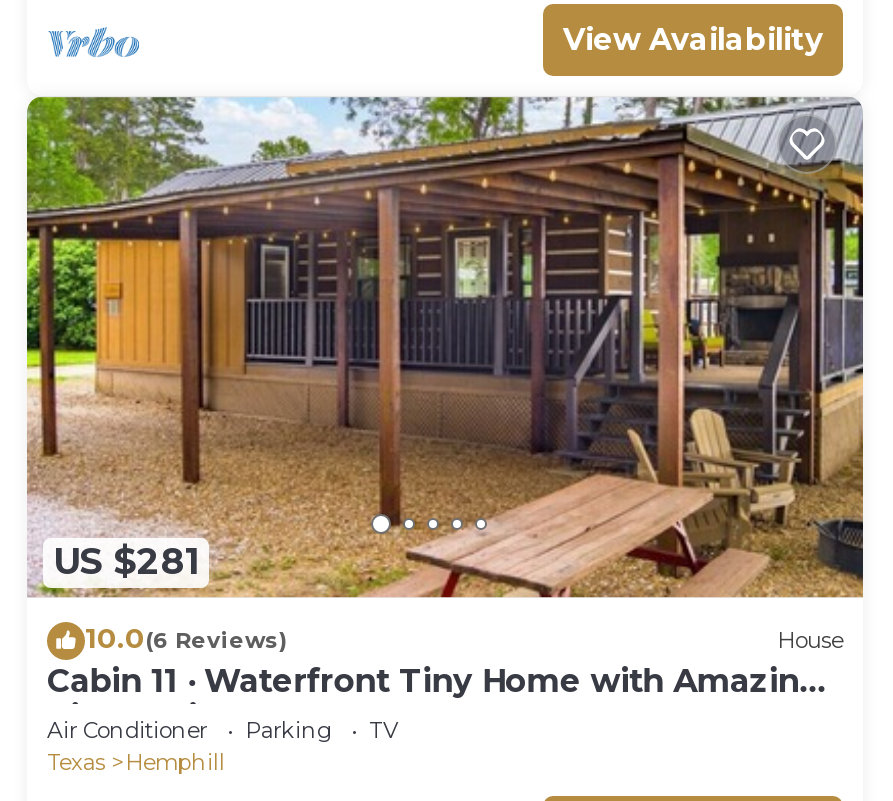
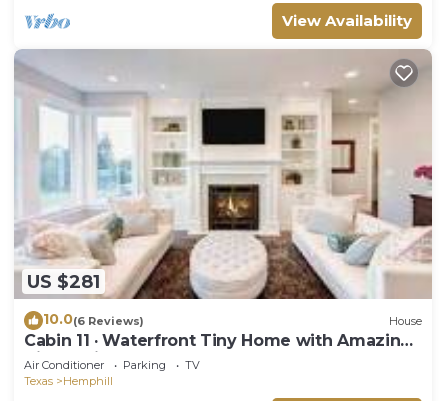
- [image]
+ [image]
